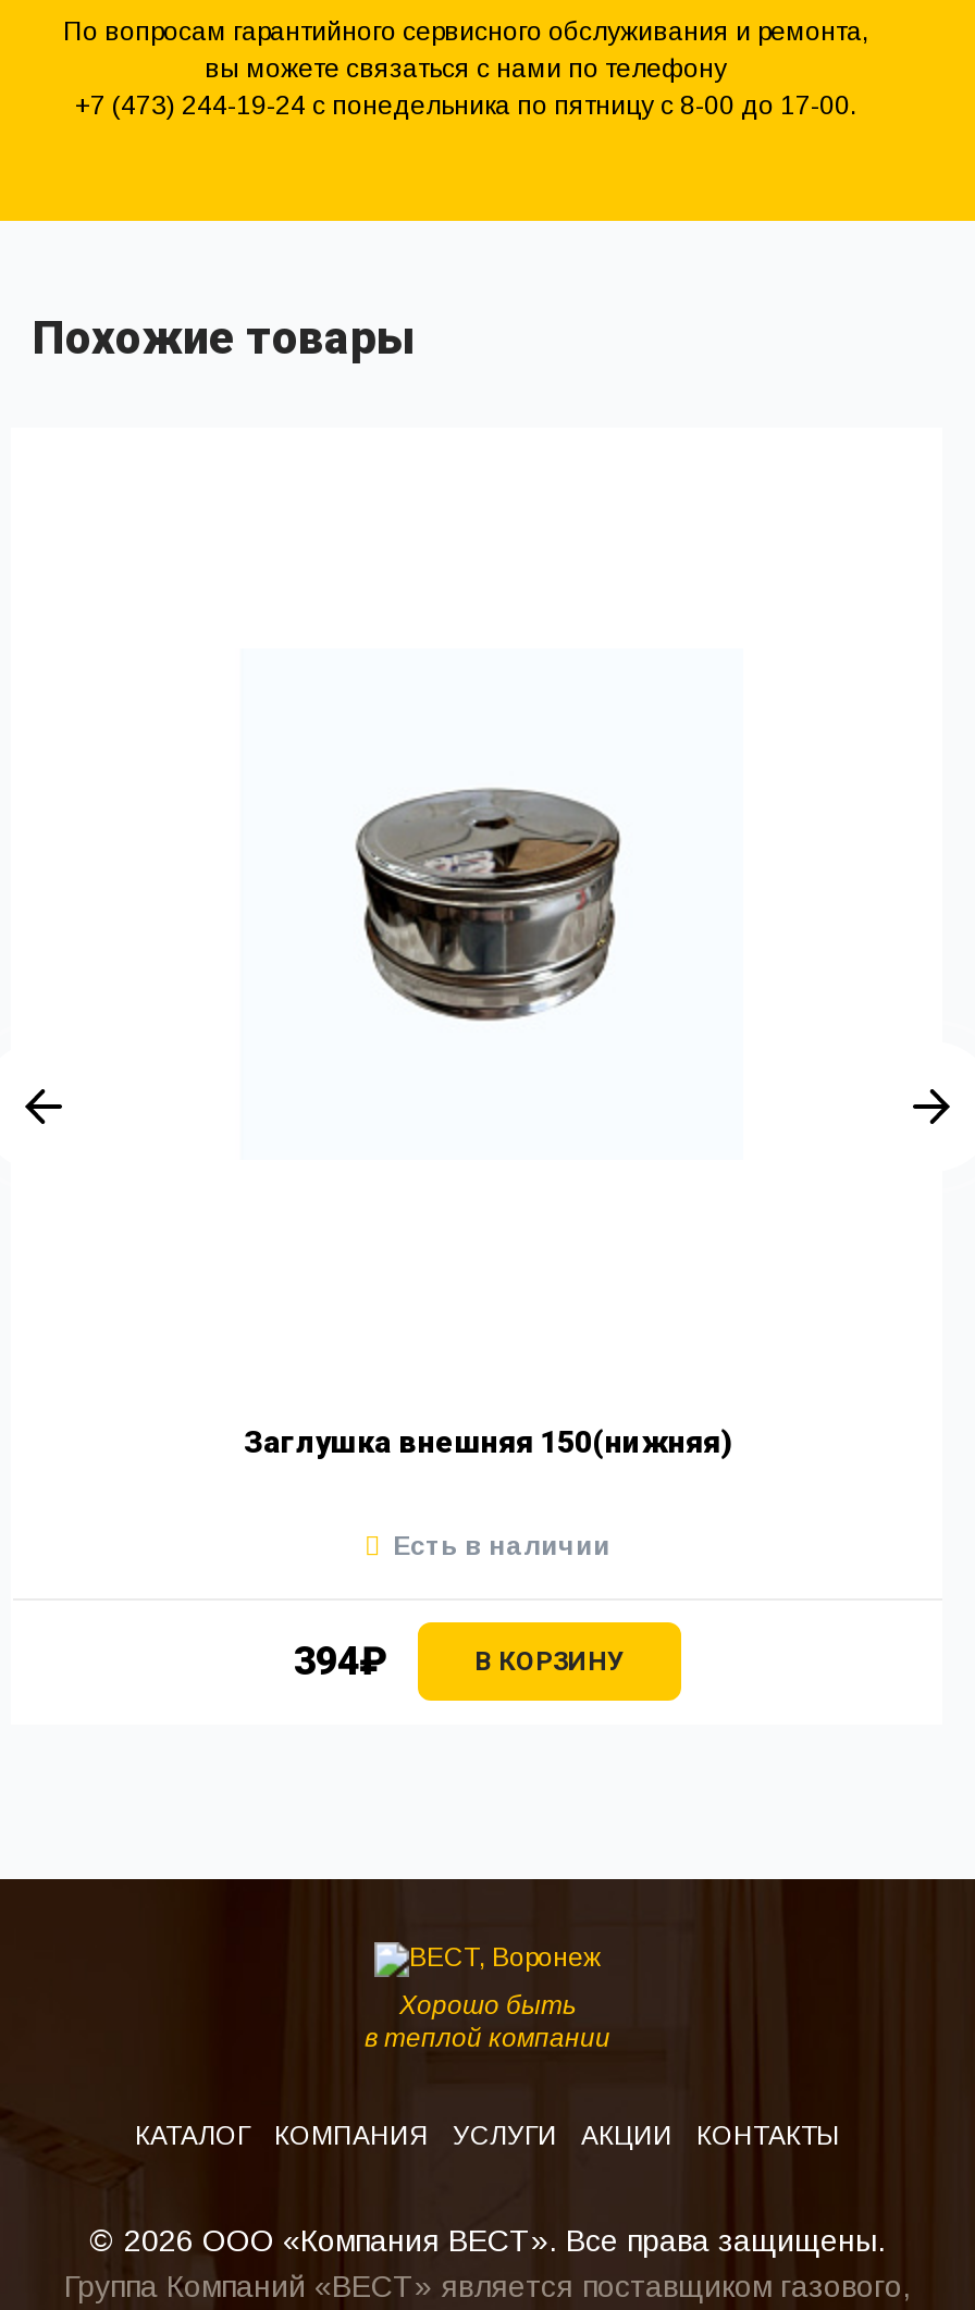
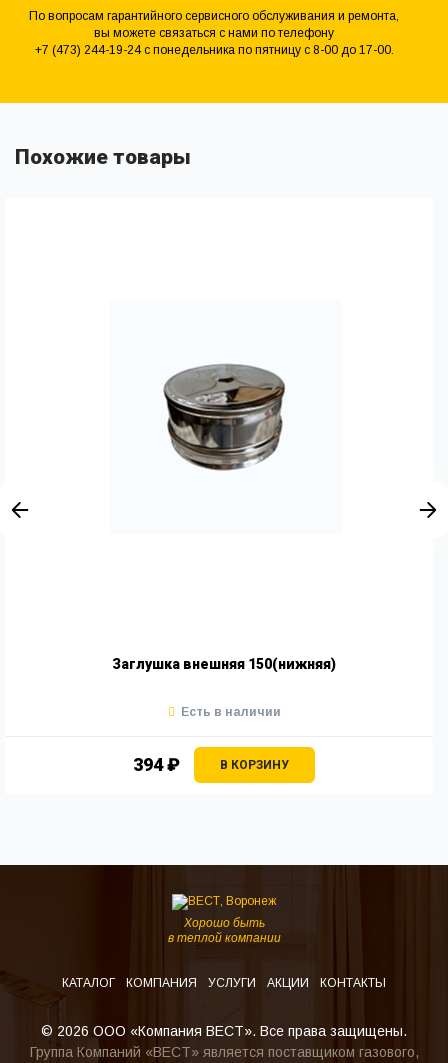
- 394₽
+ 394 ₽
